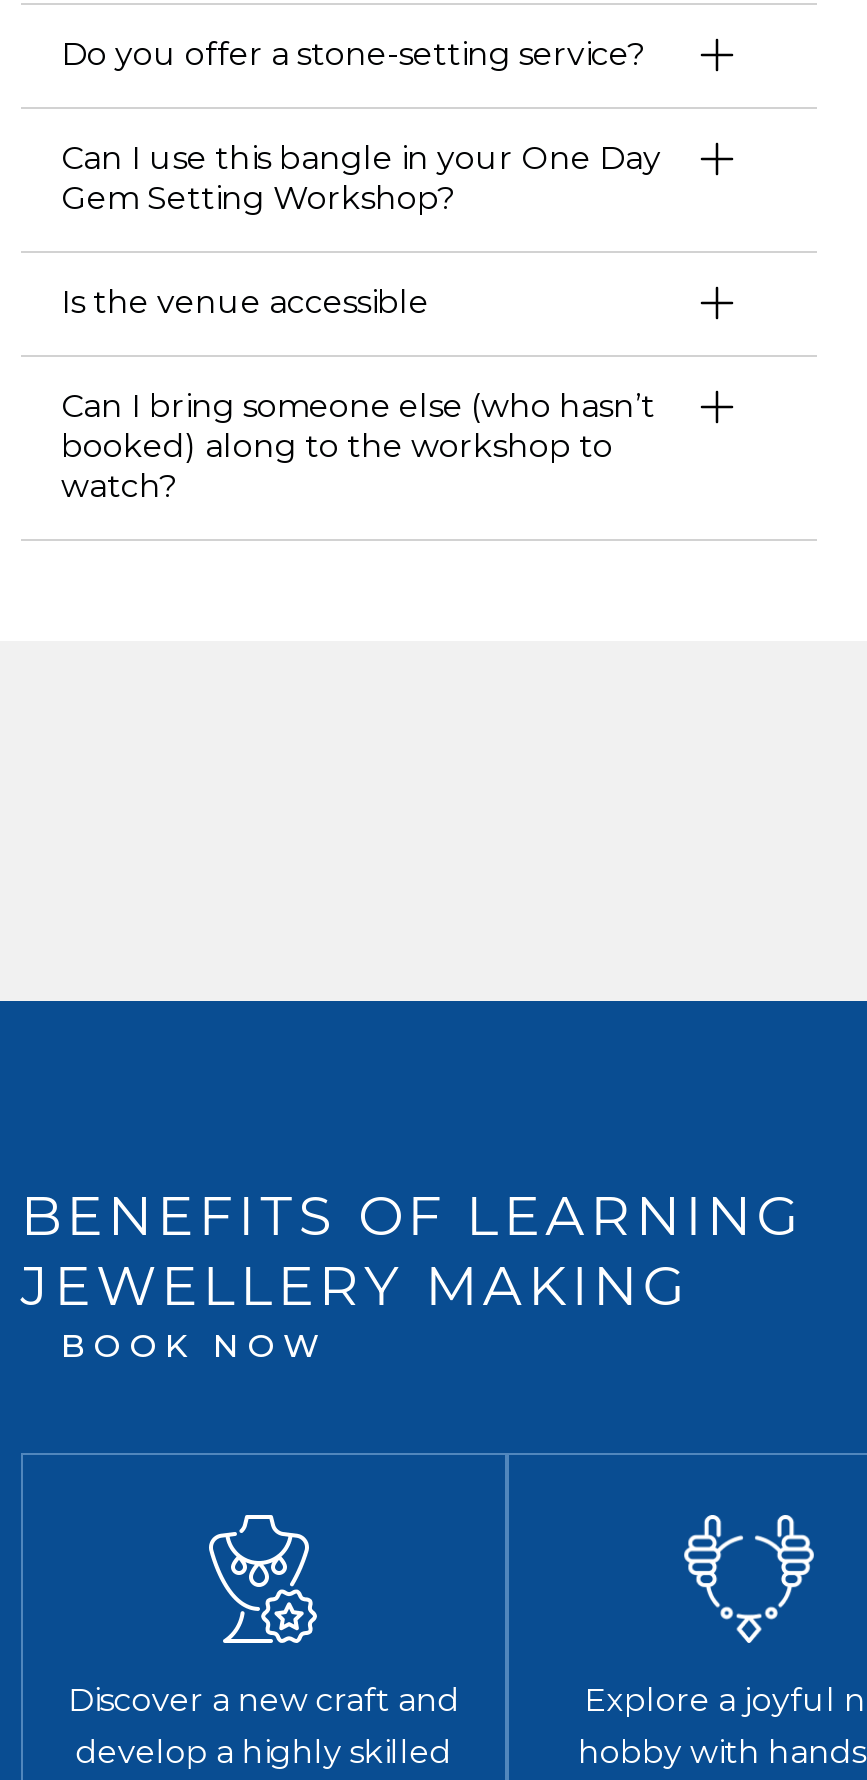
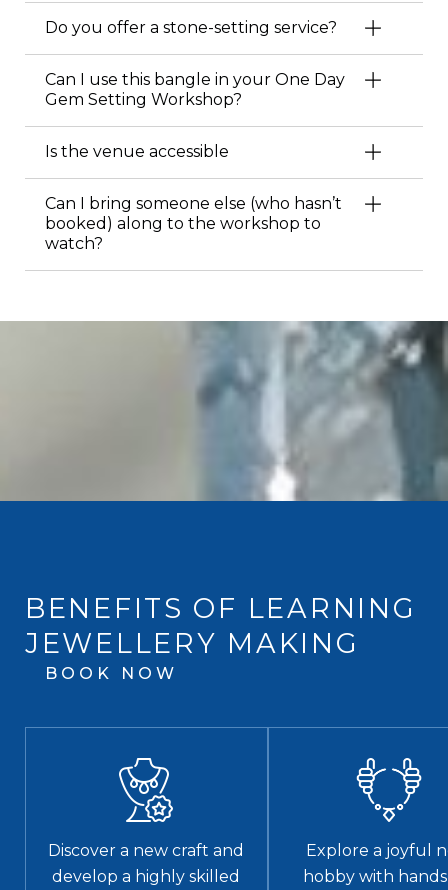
+ [image]
